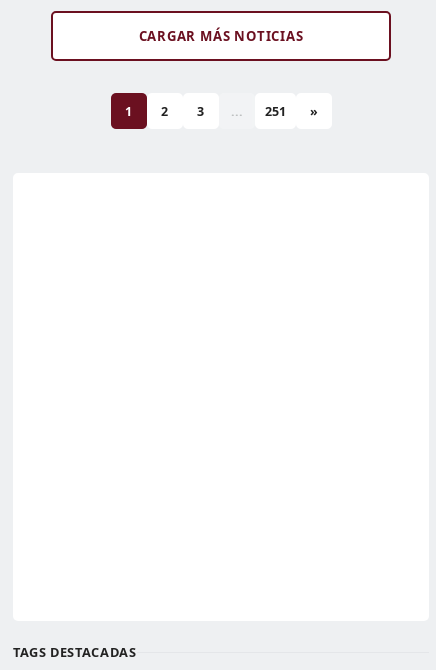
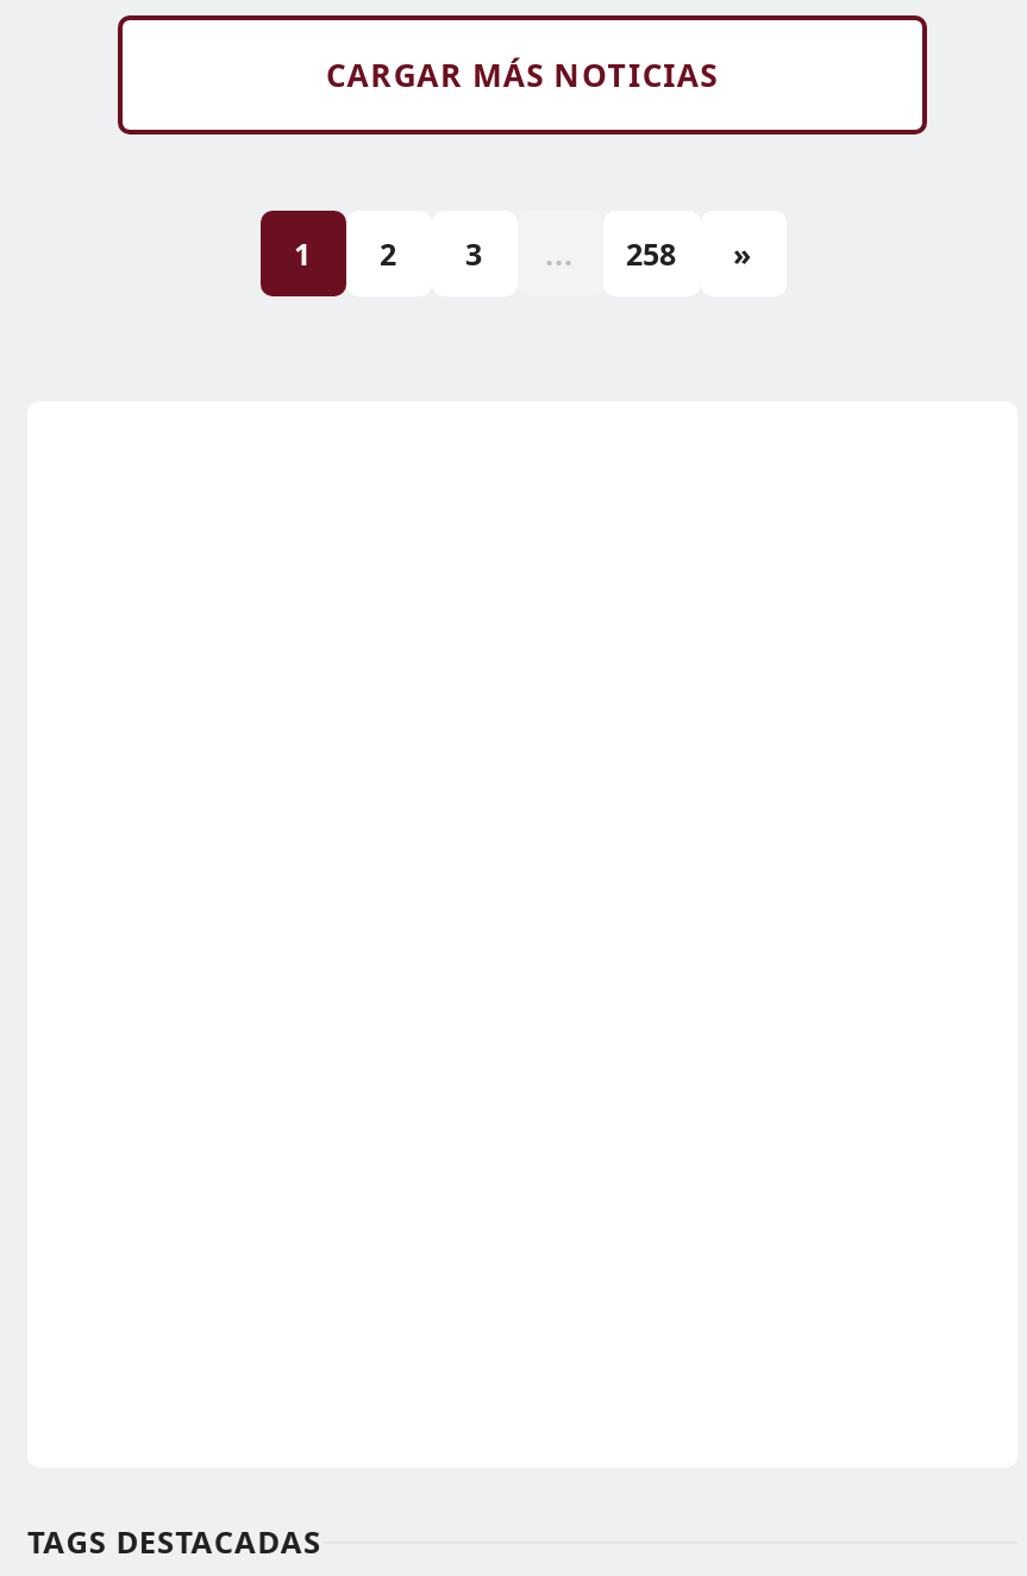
- 251
+ 258
